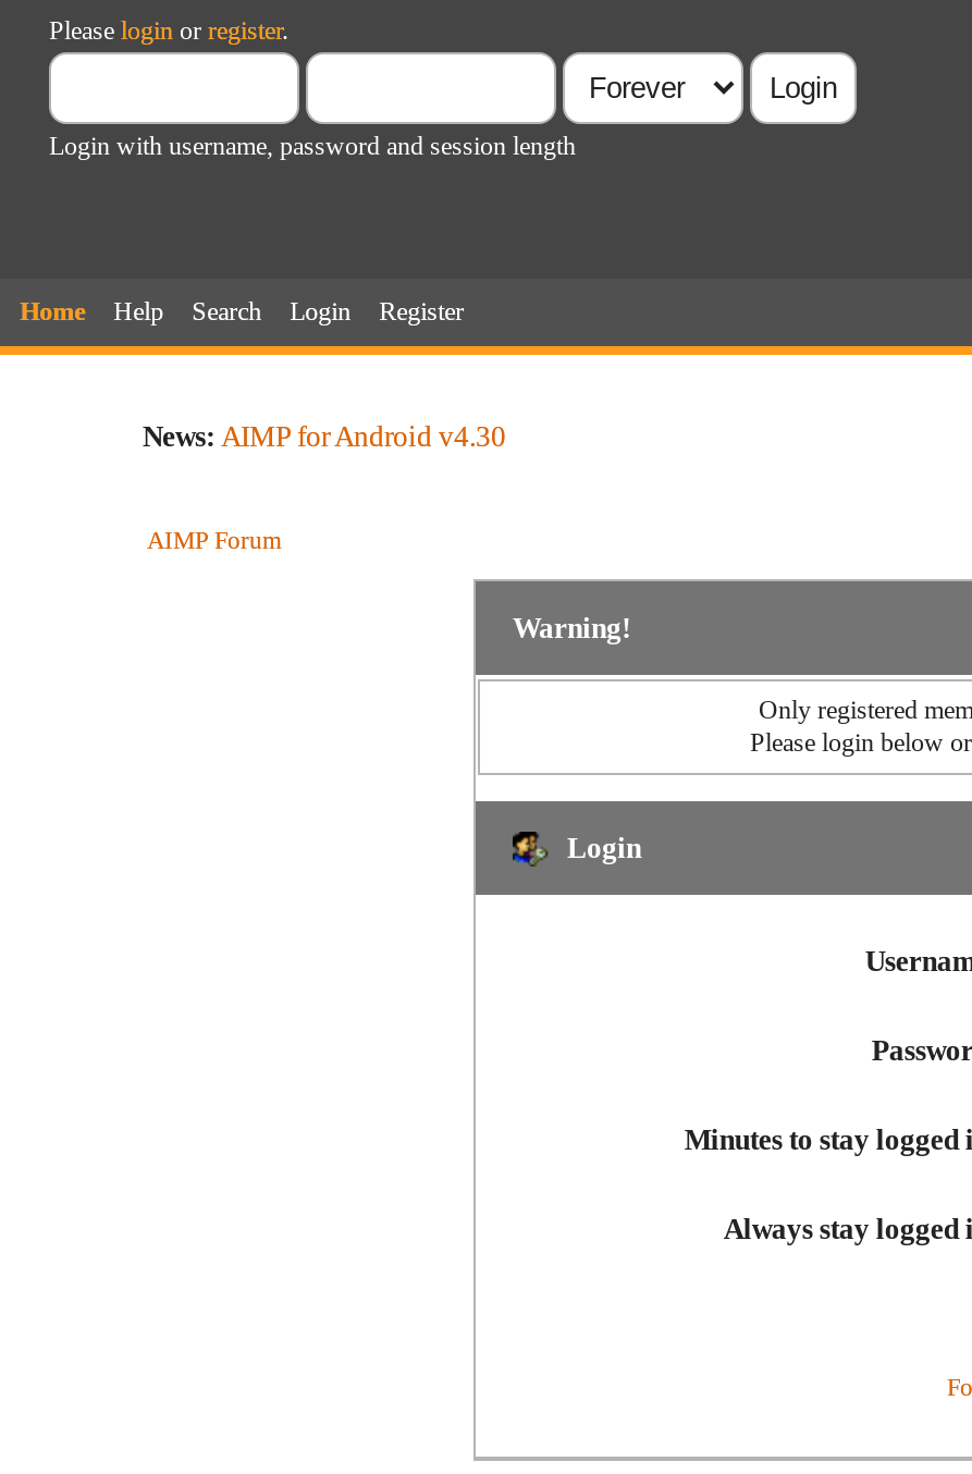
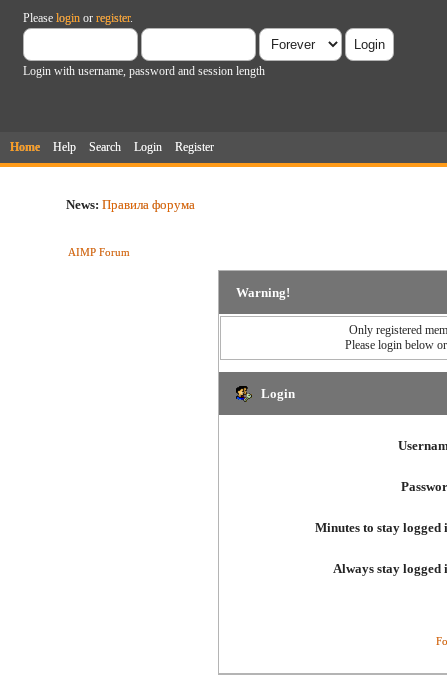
- News: AIMP for Android v4.30
+ News: Правила форума
